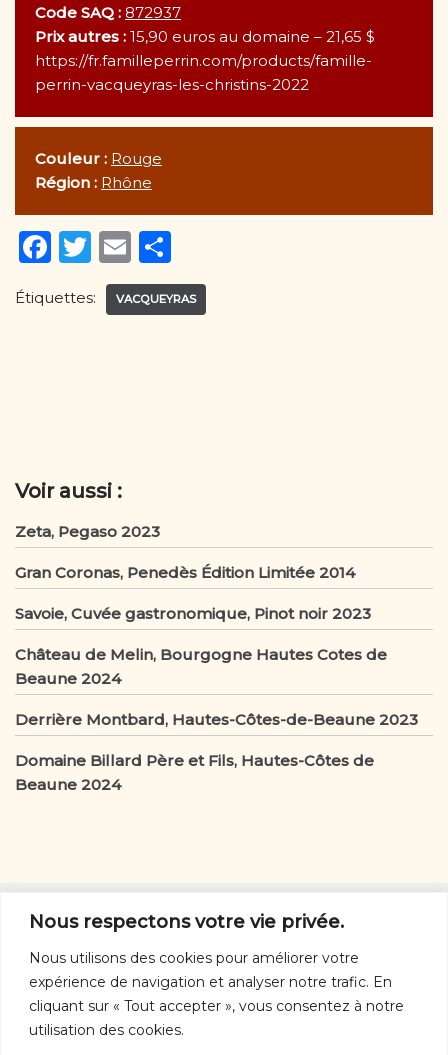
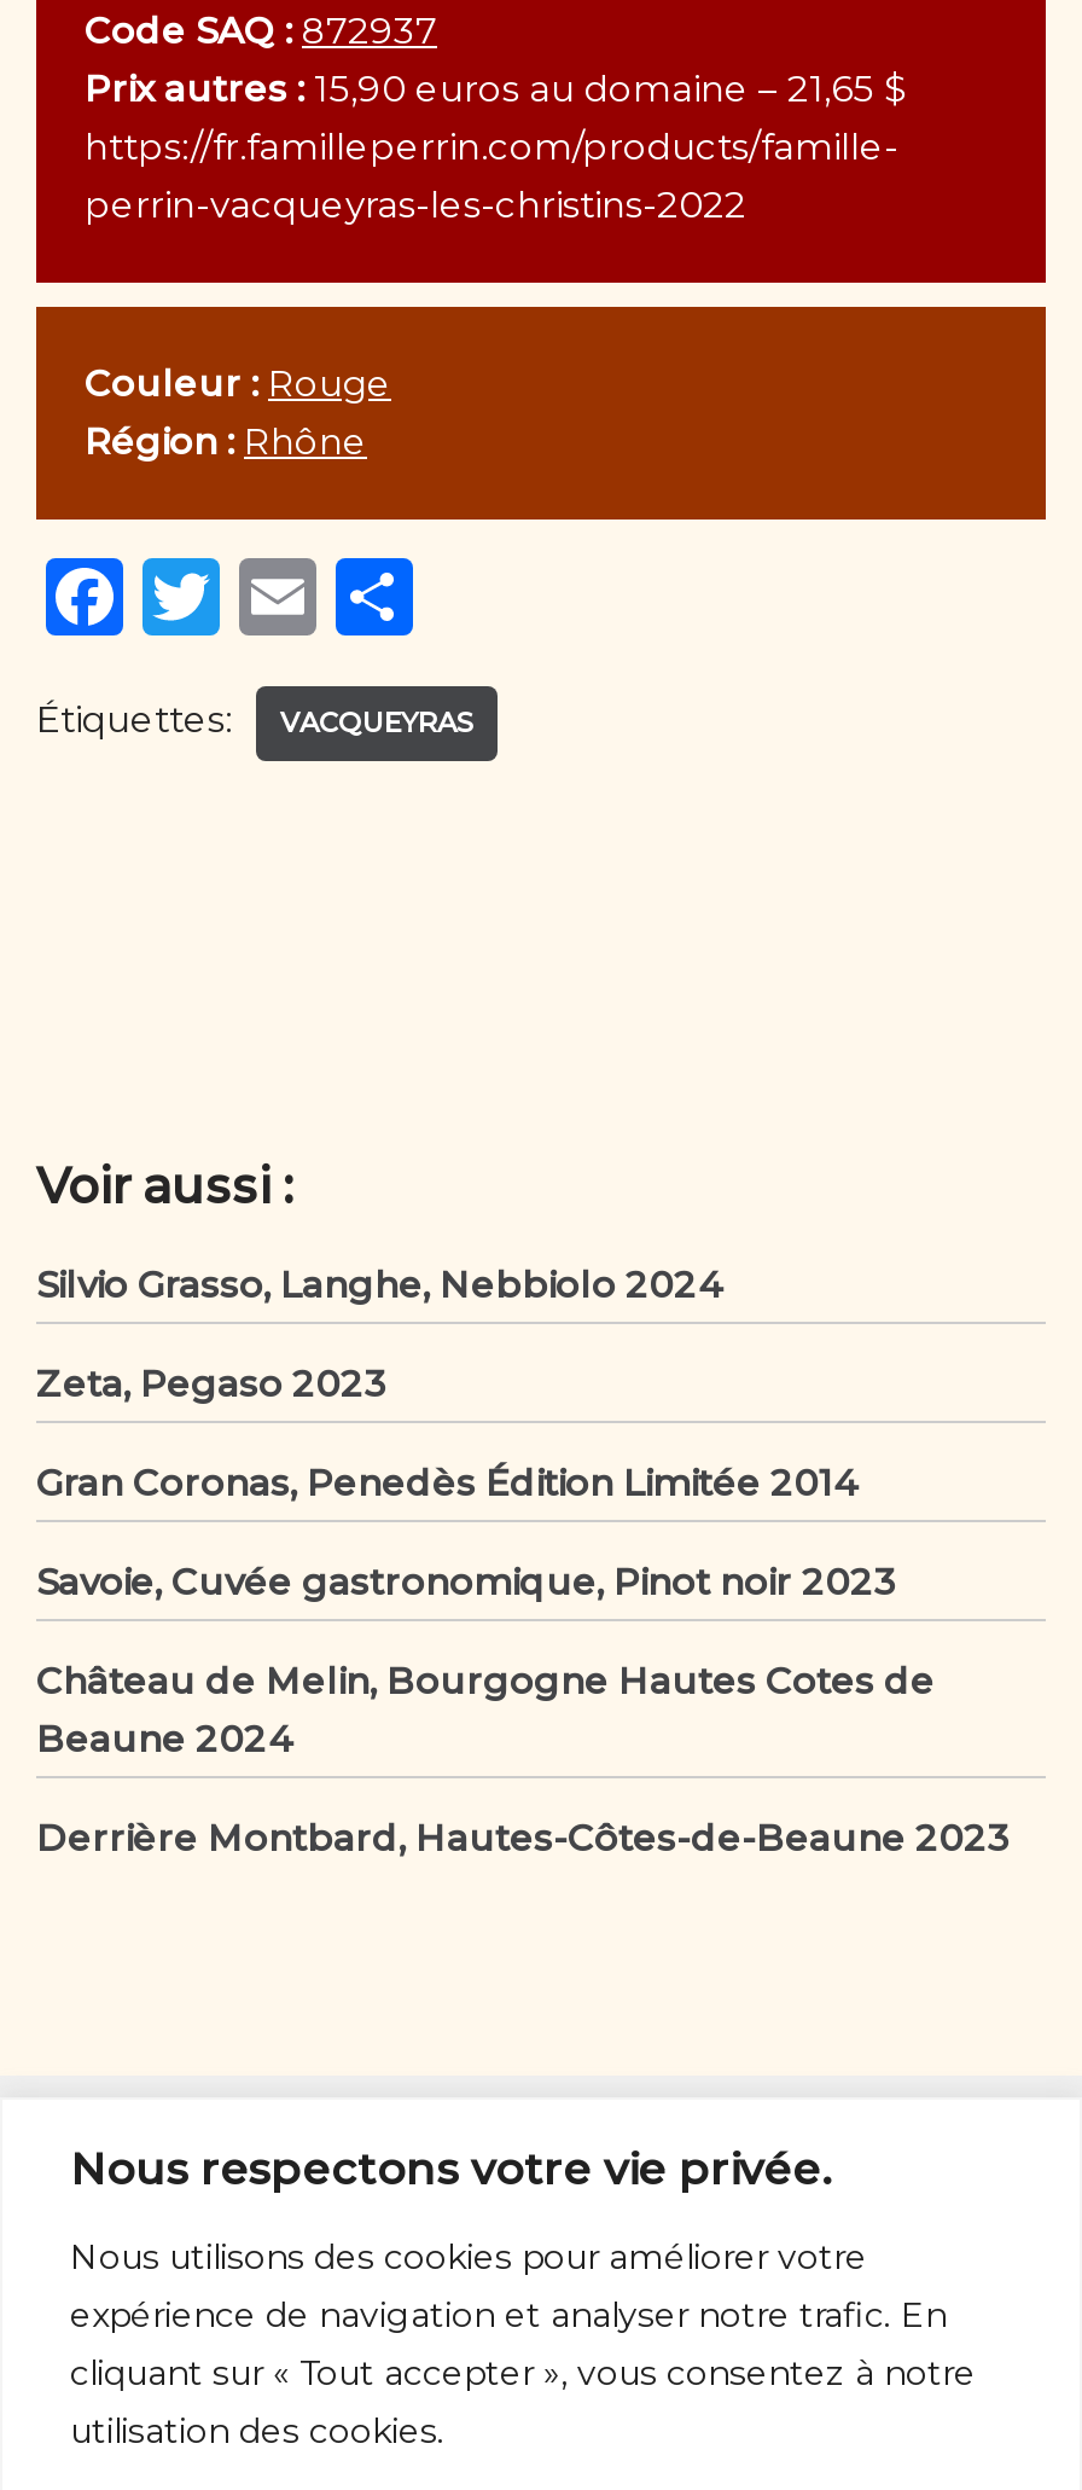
+ Silvio Grasso, Langhe, Nebbiolo 2024

moved down: Zeta, Pegaso 2023 | Gran Coronas, Penedès Édition Limitée 2014 | Savoie, Cuvée gastronomique, Pinot noir 2023 | Château de Melin, Bourgogne Hautes Cotes de | Beaune 2024 | Derrière Montbard, Hautes-Côtes-de-Beaune 2023

- Domaine Billard Père et Fils, Hautes-Côtes de
- Beaune 2024
